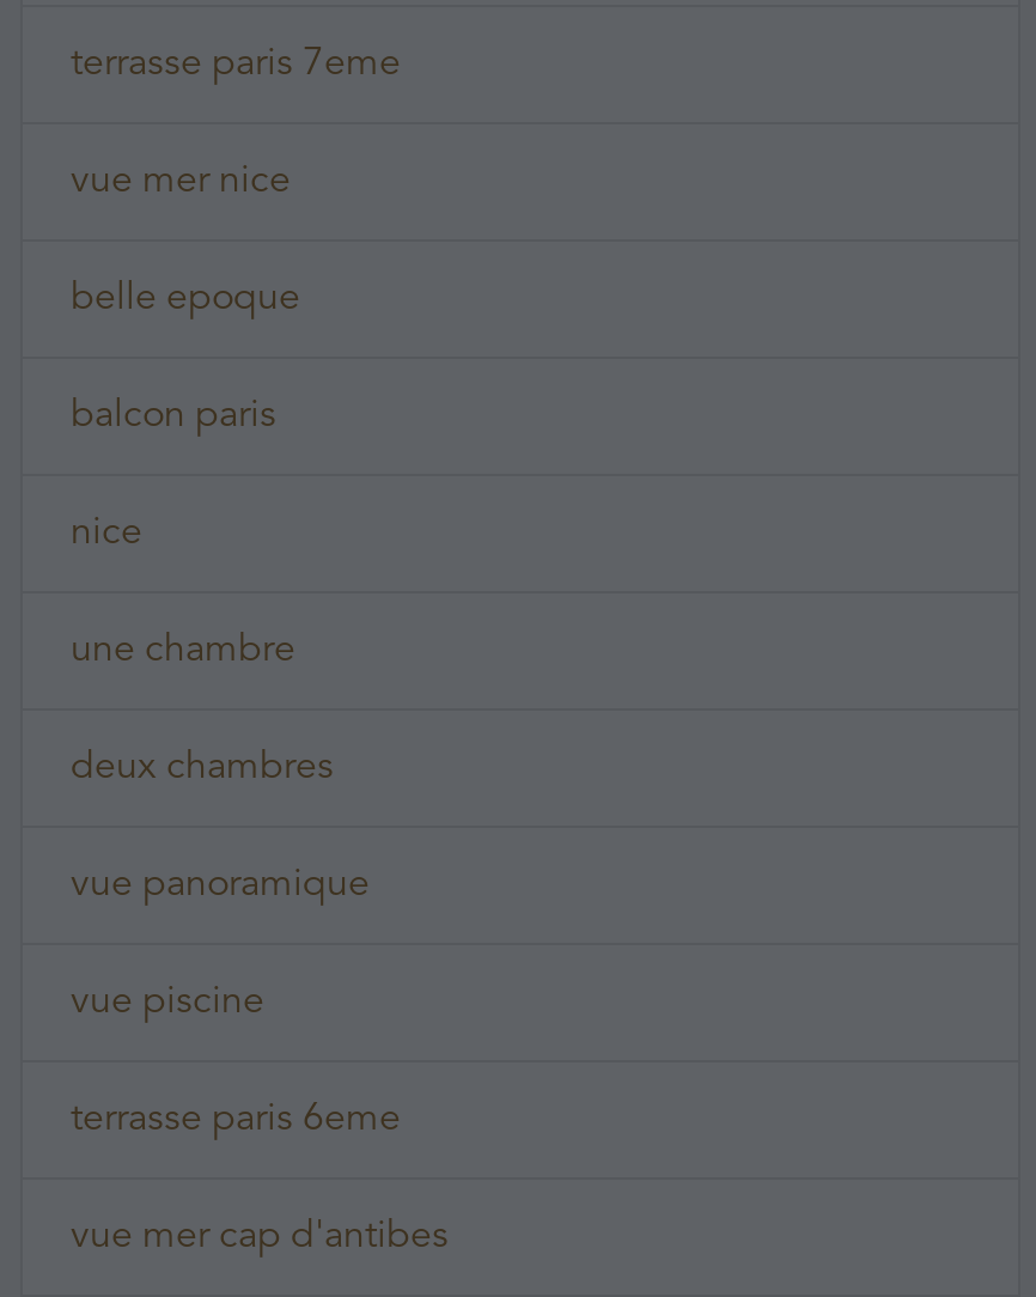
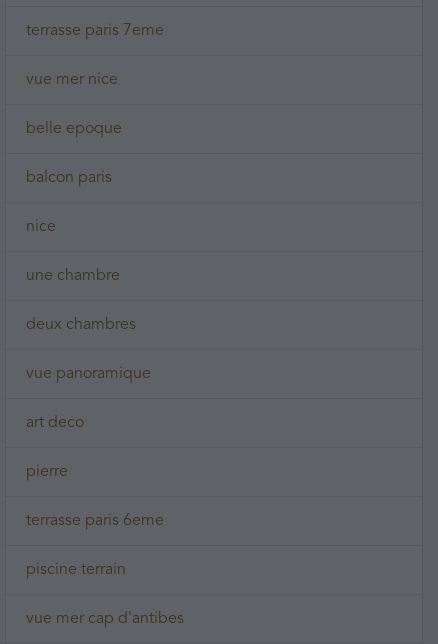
- vue piscine
+ art deco
+ pierre

+ piscine terrain
